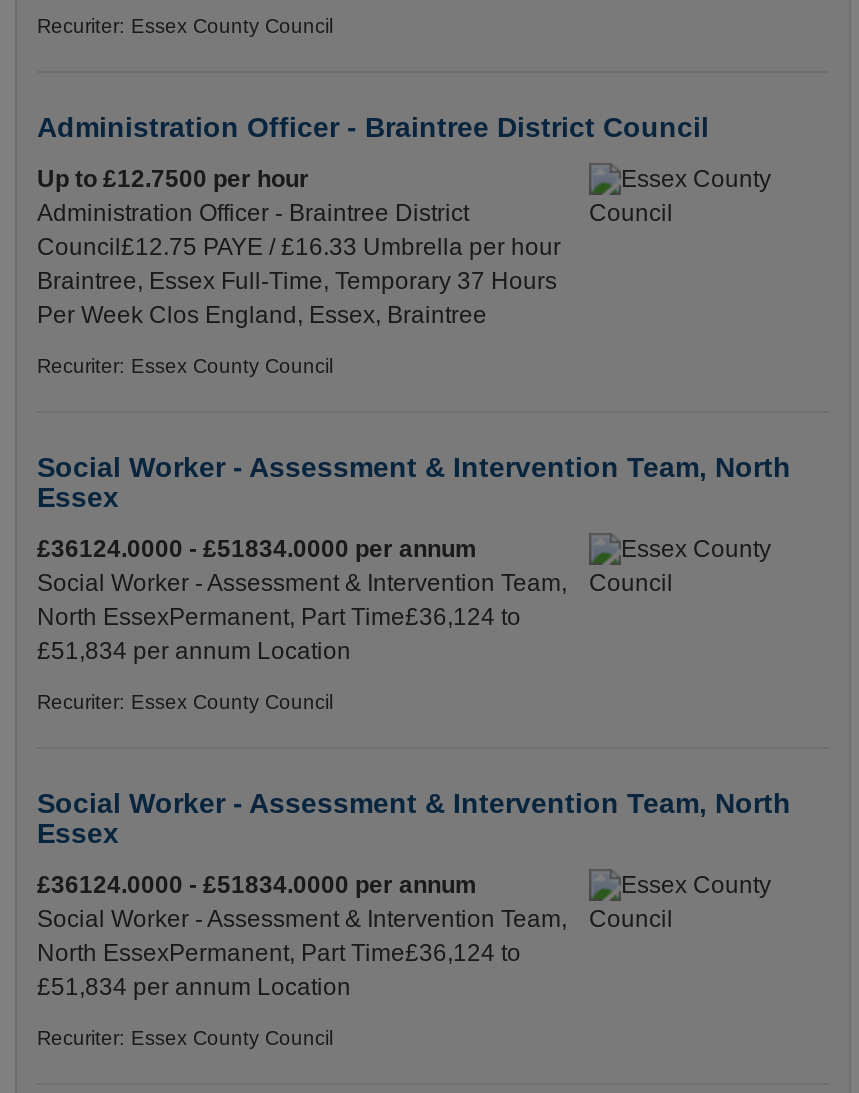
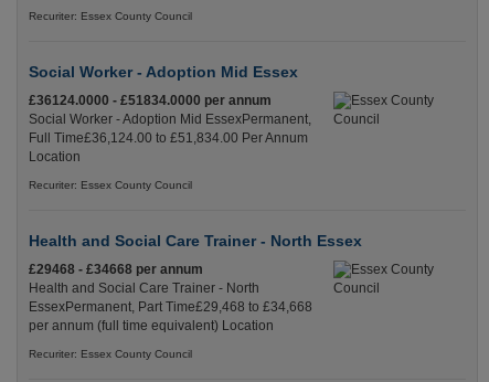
- Administration Officer - Braintree District Council
- Up to £12.7500 per hour
- Administration Officer - Braintree District
- Council£12.75 PAYE / £16.33 Umbrella per hour
- Braintree, Essex Full-Time, Temporary 37 Hours
- Per Week Clos England, Essex, Braintree
- Recuriter: Essex County Council
- Social Worker - Assessment & Intervention Team, North
- Essex
+ Social Worker - Adoption Mid Essex

- Social Worker - Assessment & Intervention Team,
- North EssexPermanent, Part Time£36,124 to
- £51,834 per annum Location
+ Social Worker - Adoption Mid EssexPermanent,
+ Full Time£36,124.00 to £51,834.00 Per Annum
+ Location

- Social Worker - Assessment & Intervention Team, North
- Essex
+ Health and Social Care Trainer - North Essex

- £36124.0000 - £51834.0000 per annum
- Social Worker - Assessment & Intervention Team,
- North EssexPermanent, Part Time£36,124 to
- £51,834 per annum Location
+ £29468 - £34668 per annum
+ Health and Social Care Trainer - North
+ EssexPermanent, Part Time£29,468 to £34,668
+ per annum (full time equivalent) Location
